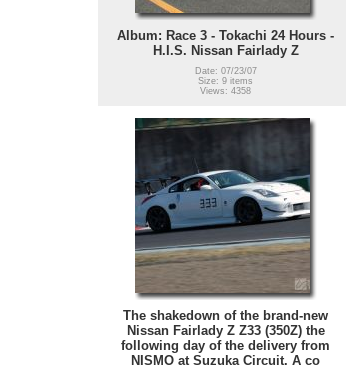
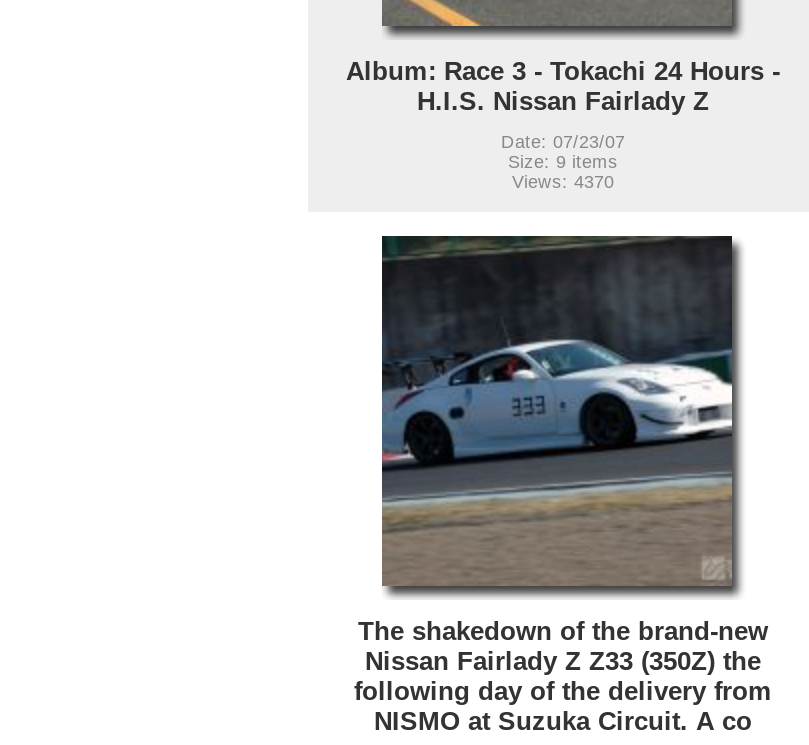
- Views: 4358
+ Views: 4370
